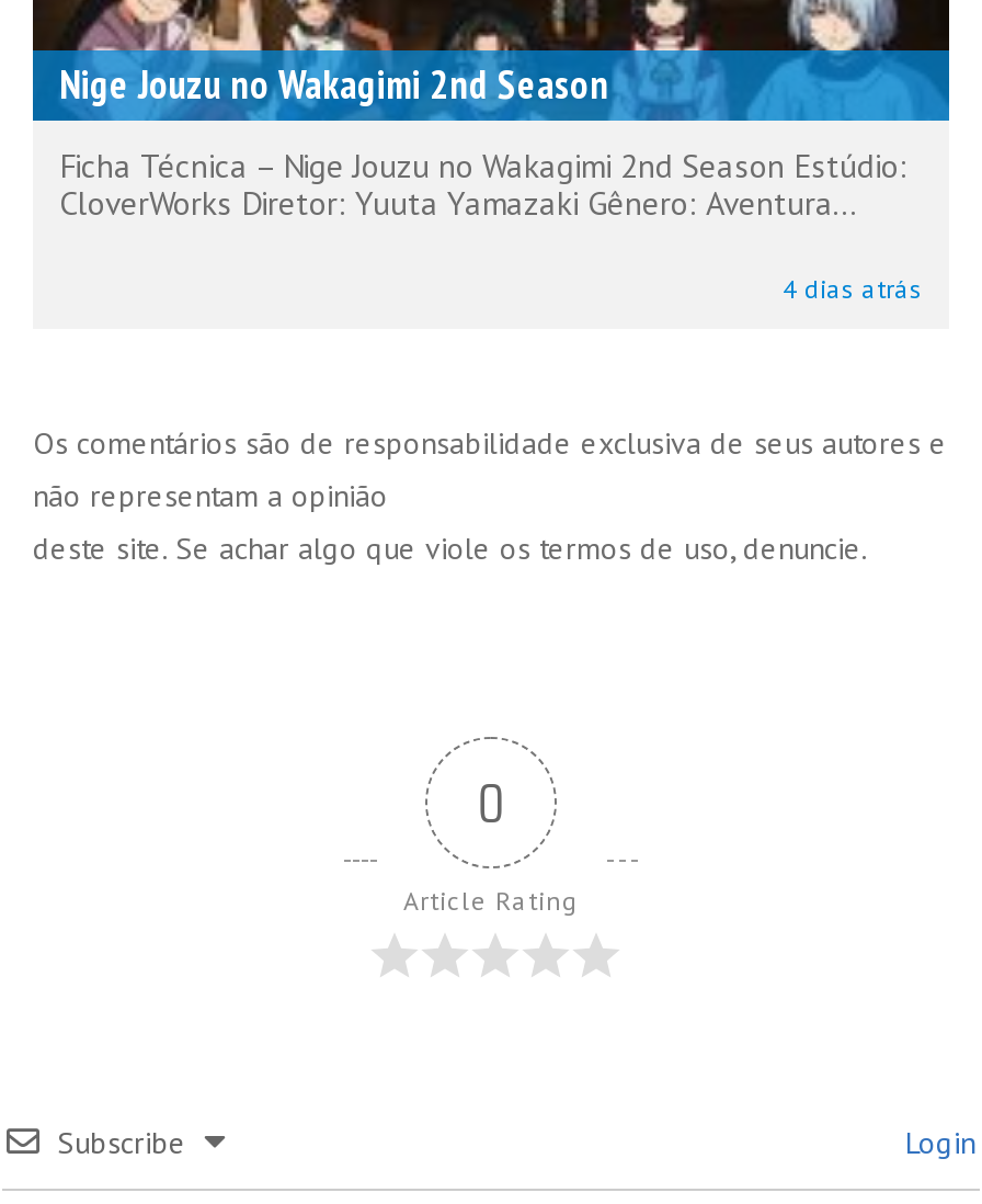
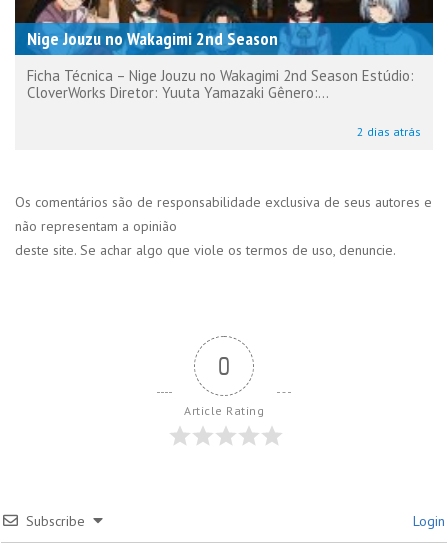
- CloverWorks Diretor: Yuuta Yamazaki Gênero: Aventura...
+ CloverWorks Diretor: Yuuta Yamazaki Gênero:...

- 4 dias atrás
+ 2 dias atrás
